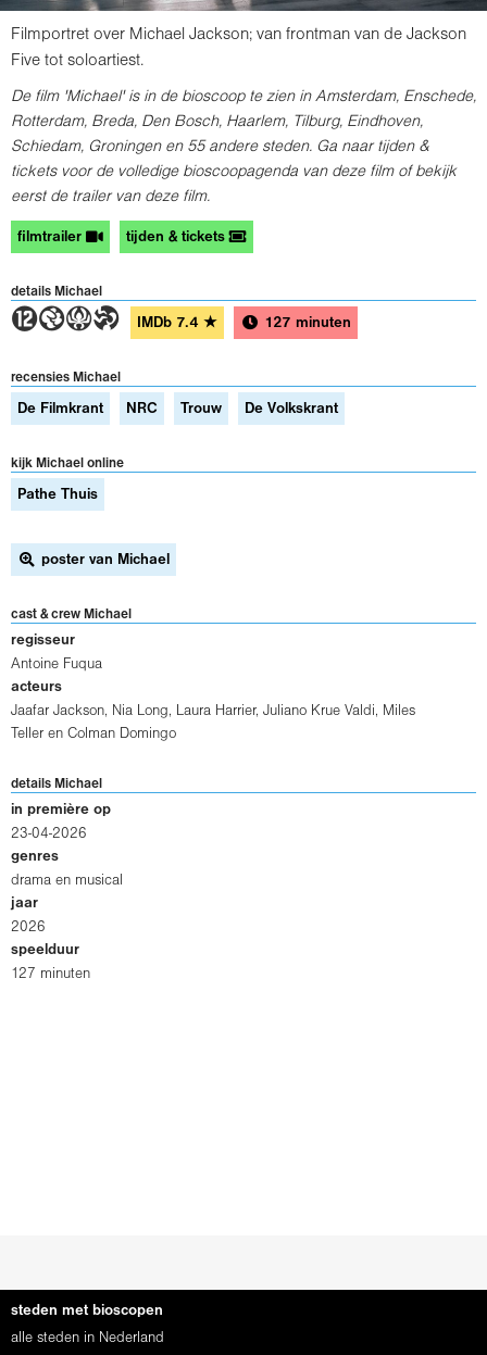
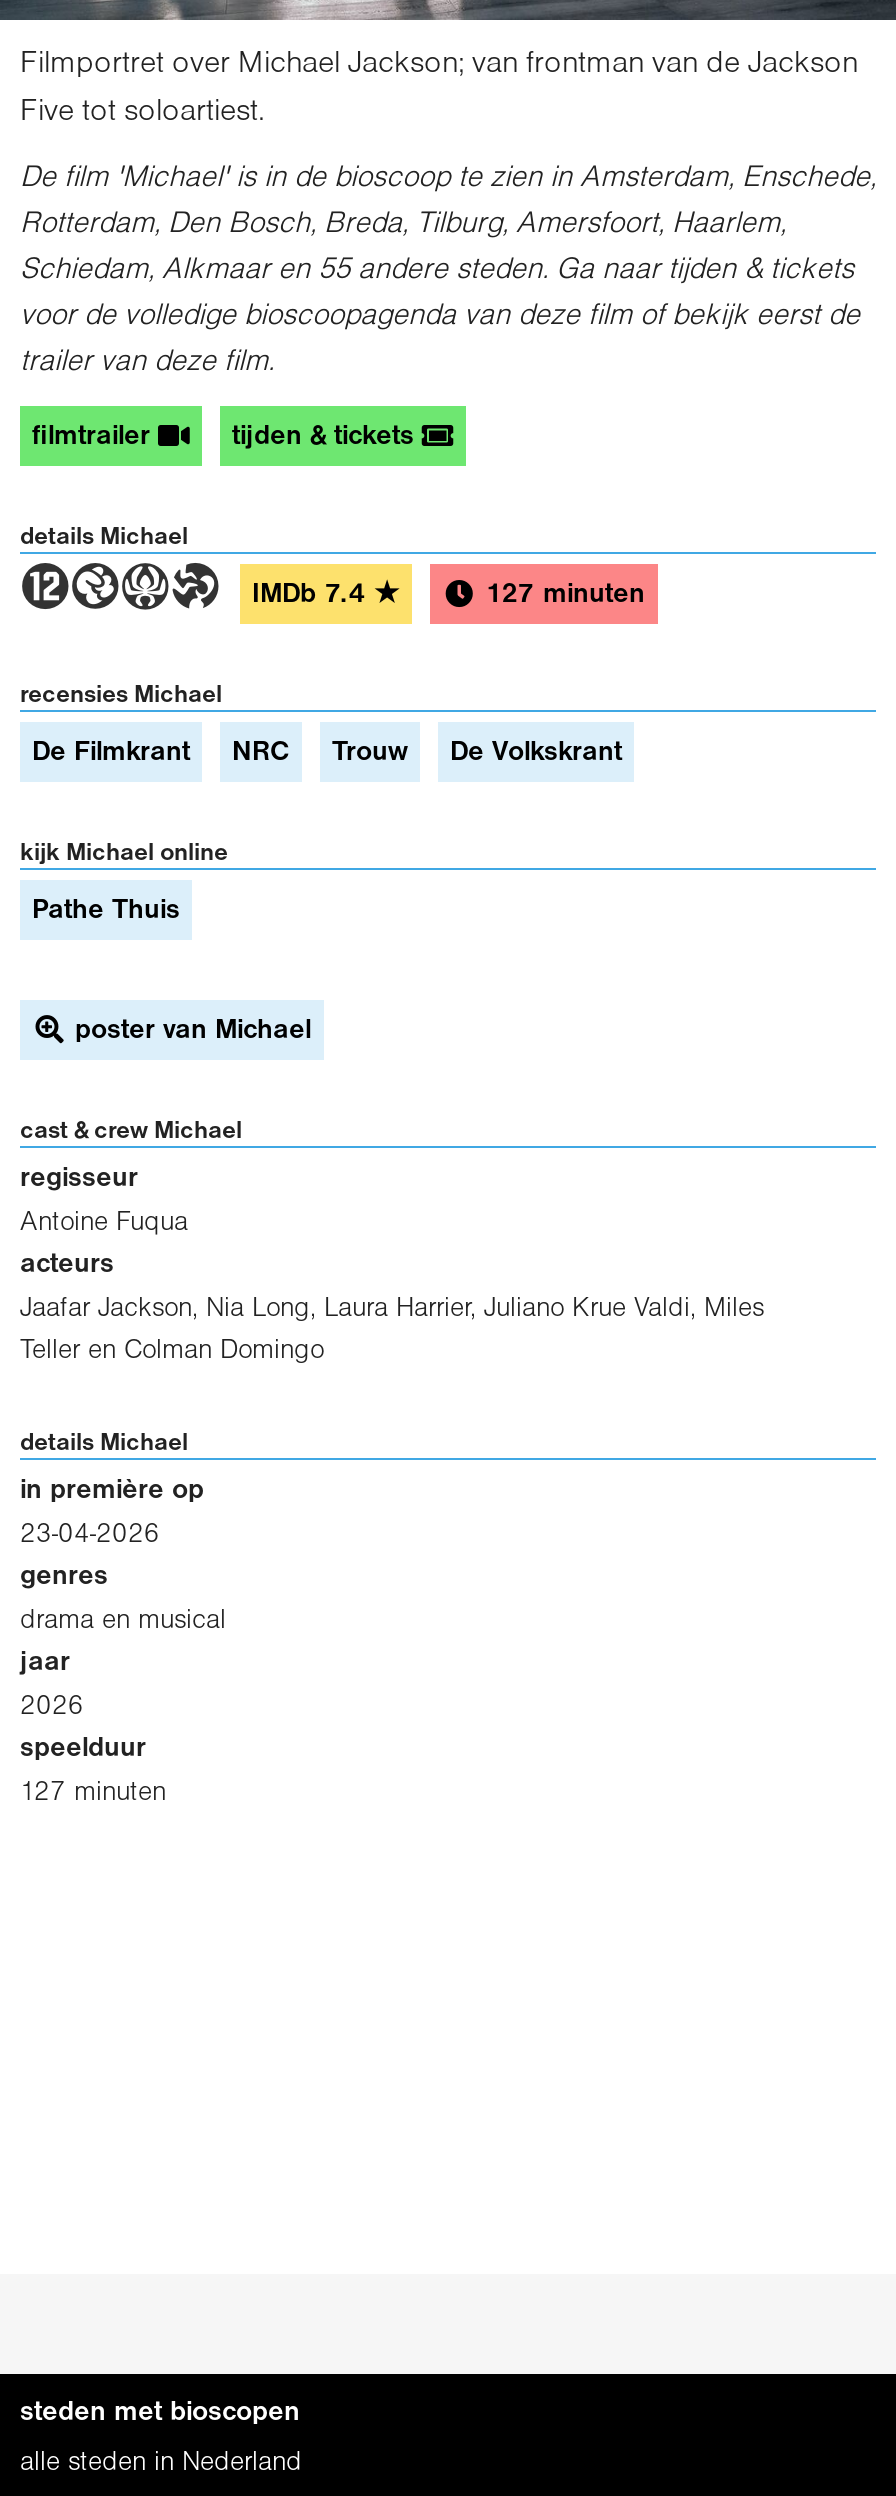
- Rotterdam, Breda, Den Bosch, Haarlem, Tilburg, Eindhoven,
+ Rotterdam, Den Bosch, Breda, Tilburg, Amersfoort, Haarlem,

- Schiedam, Groningen en 55 andere steden. Ga naar tijden &
+ Schiedam, Alkmaar en 55 andere steden. Ga naar tijden & tickets

- tickets voor de volledige bioscoopagenda van deze film of bekijk
+ voor de volledige bioscoopagenda van deze film of bekijk eerst de

- eerst de trailer van deze film.
+ trailer van deze film.
